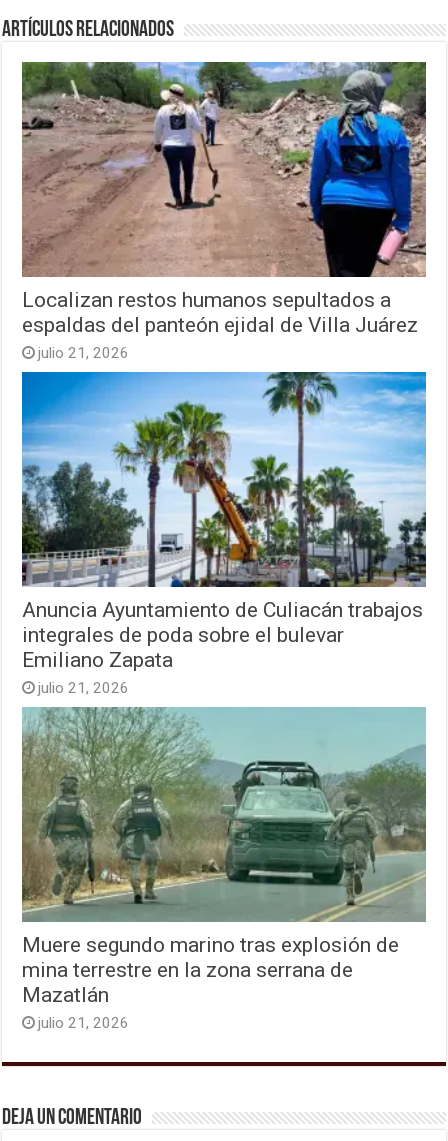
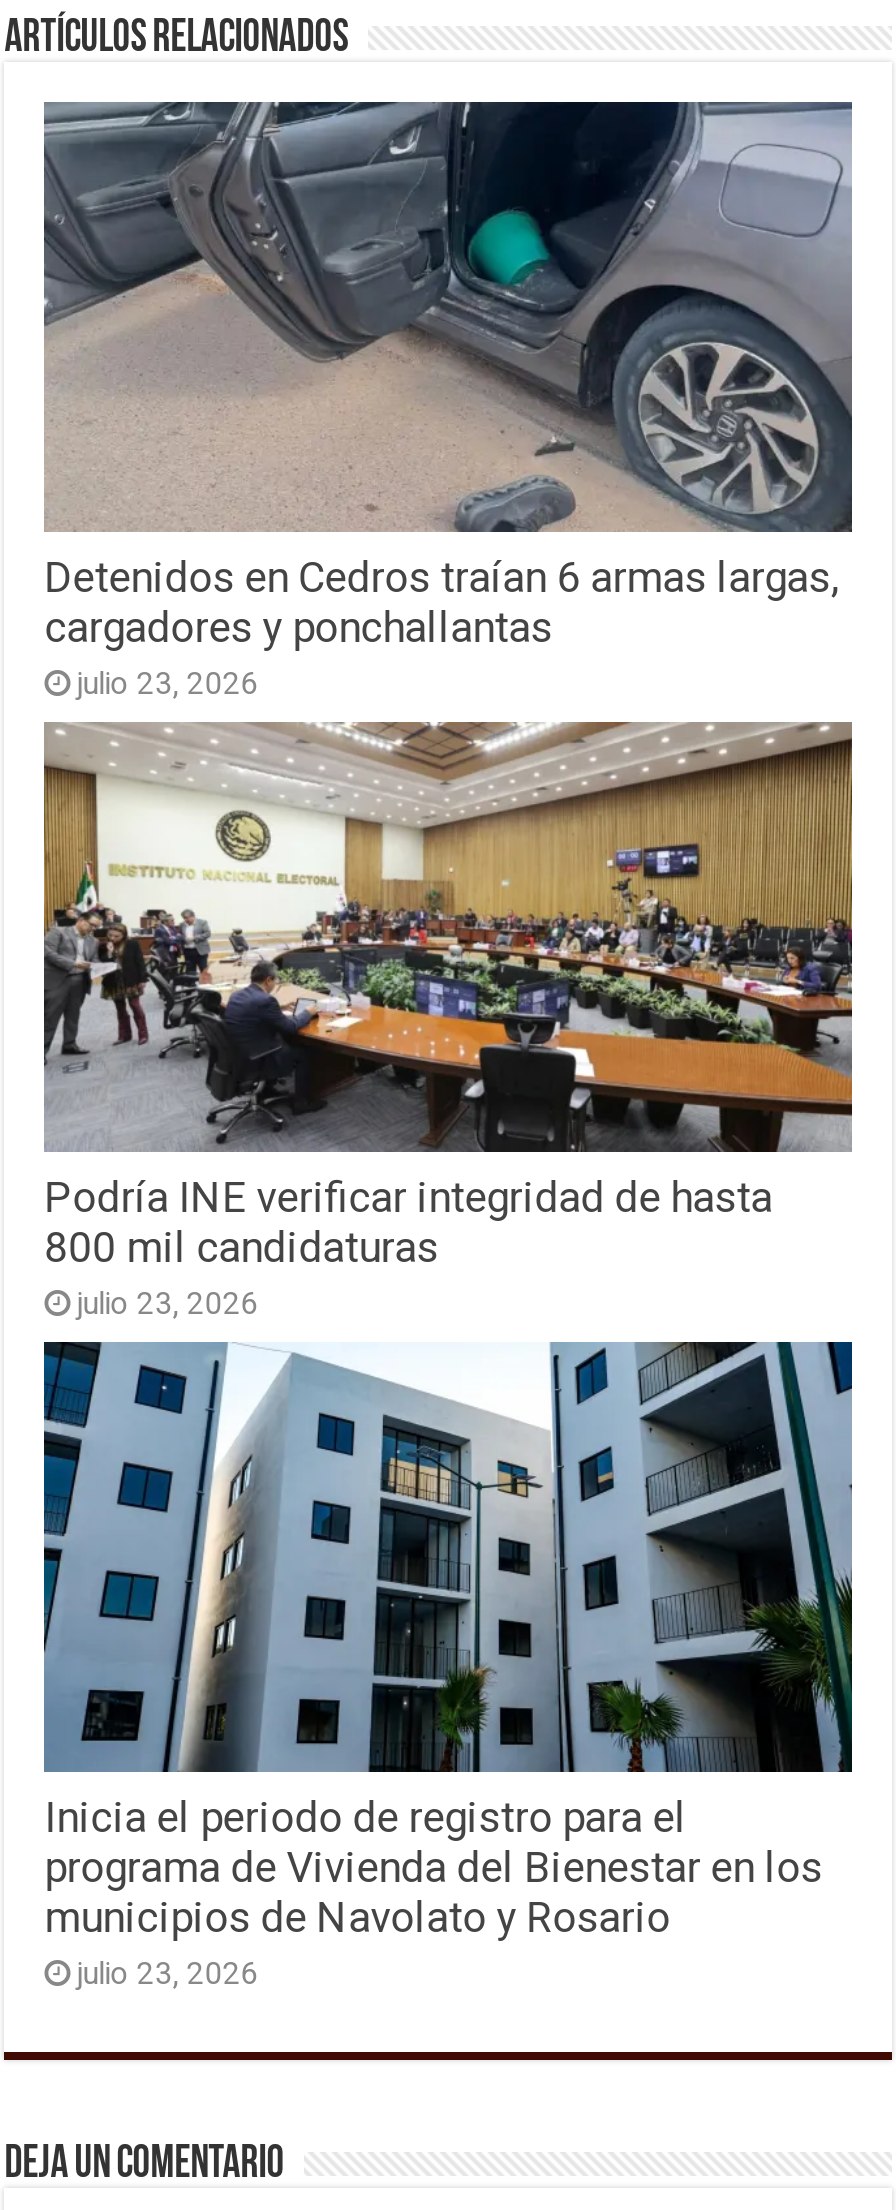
- [image]
- Localizan restos humanos sepultados a
- espaldas del panteón ejidal de Villa Juárez
- julio 21, 2026
+ [image]
+ Detenidos en Cedros traían 6 armas largas,
+ cargadores y ponchallantas
+ julio 23, 2026

- [image]
- Anuncia Ayuntamiento de Culiacán trabajos
- integrales de poda sobre el bulevar
- Emiliano Zapata
- julio 21, 2026
+ [image]
+ Podría INE verificar integridad de hasta
+ 800 mil candidaturas
+ julio 23, 2026

- [image]
- Muere segundo marino tras explosión de
- mina terrestre en la zona serrana de
- Mazatlán
- julio 21, 2026
+ [image]
+ Inicia el periodo de registro para el
+ programa de Vivienda del Bienestar en los
+ municipios de Navolato y Rosario
+ julio 23, 2026
